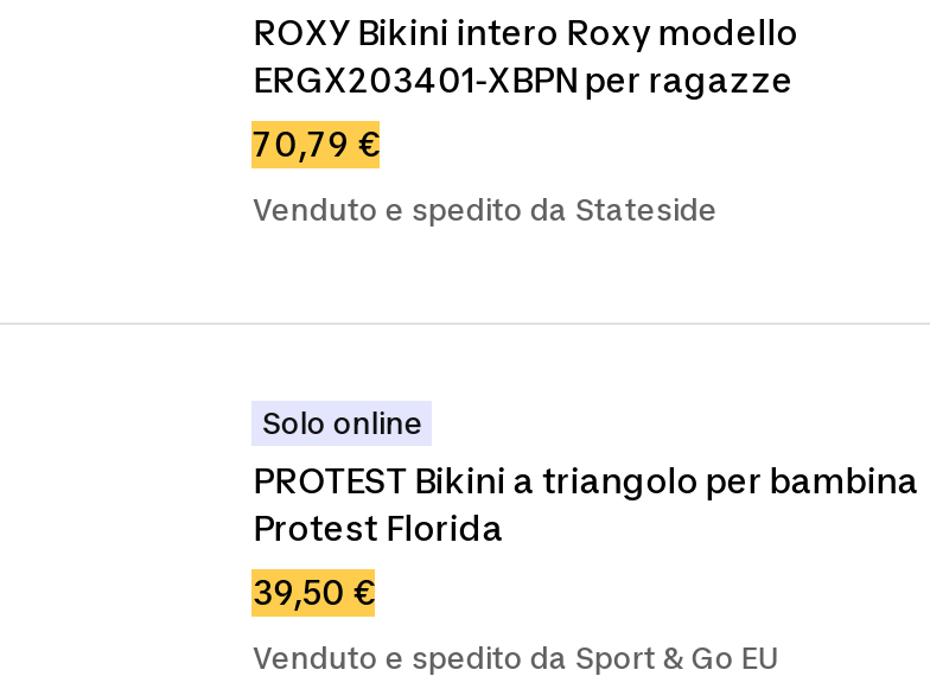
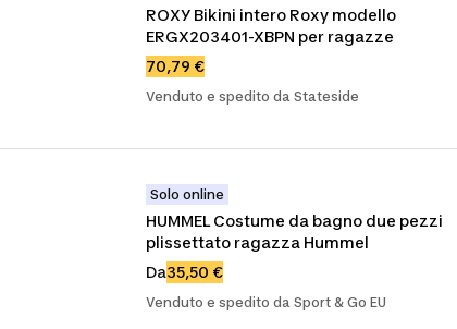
- PROTEST Bikini a triangolo per bambina
- Protest Florida
+ HUMMEL Costume da bagno due pezzi
+ plissettato ragazza Hummel

- 39,50 €
+ Da35,50 €
